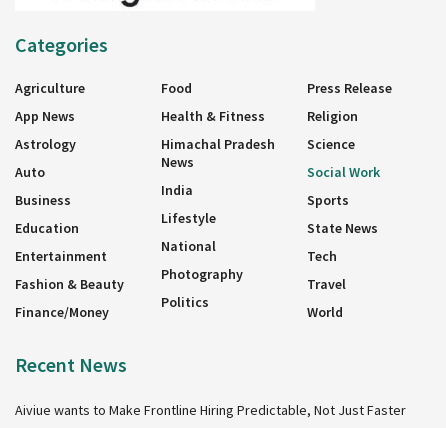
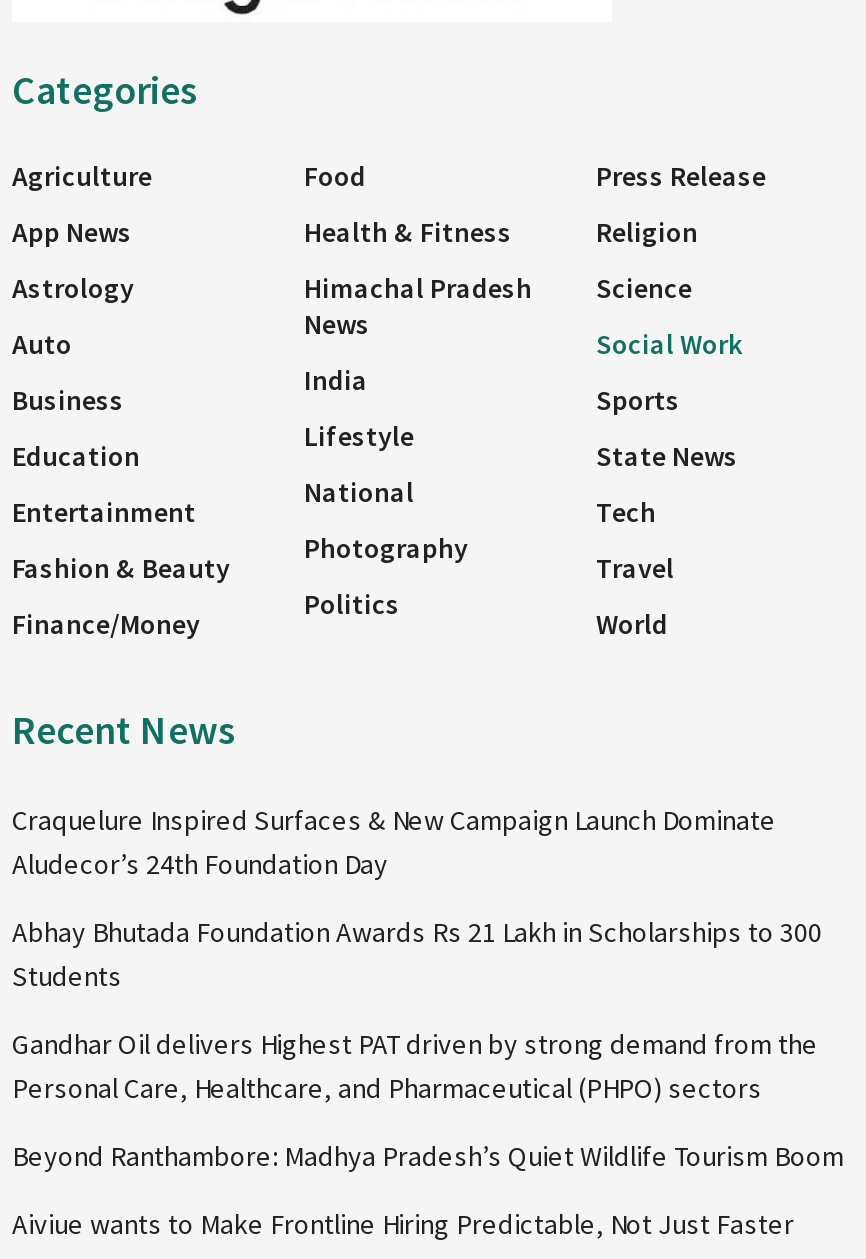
+ Craquelure Inspired Surfaces & New Campaign Launch Dominate
+ Aludecor’s 24th Foundation Day
+ Abhay Bhutada Foundation Awards Rs 21 Lakh in Scholarships to 300
+ Students
+ Gandhar Oil delivers Highest PAT driven by strong demand from the
+ Personal Care, Healthcare, and Pharmaceutical (PHPO) sectors
+ Beyond Ranthambore: Madhya Pradesh’s Quiet Wildlife Tourism Boom
